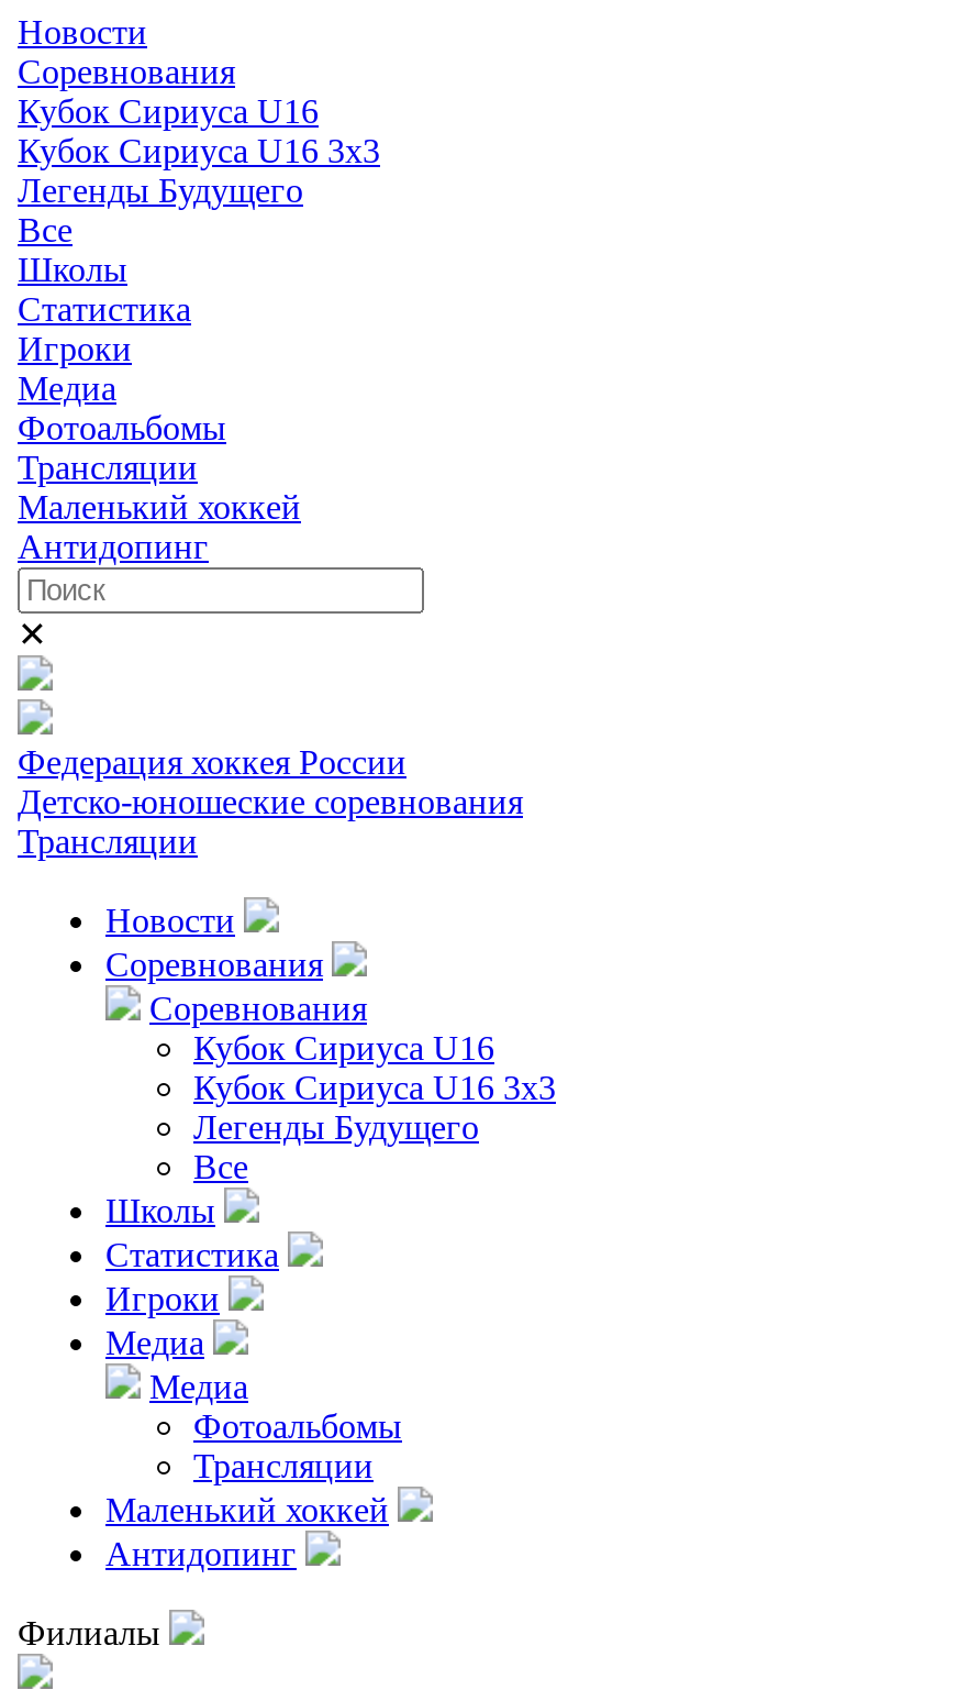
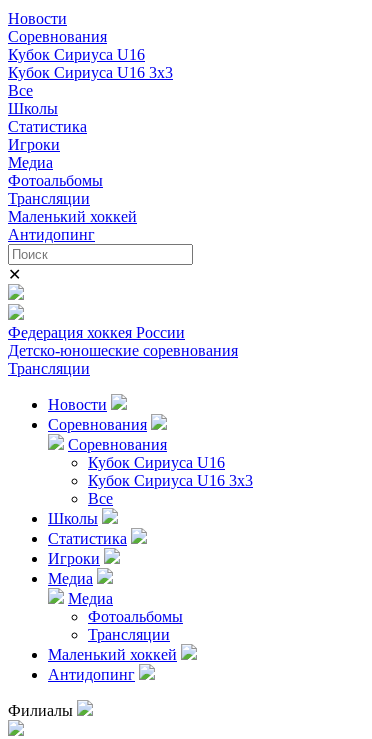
- Легенды Будущего

- Легенды Будущего
